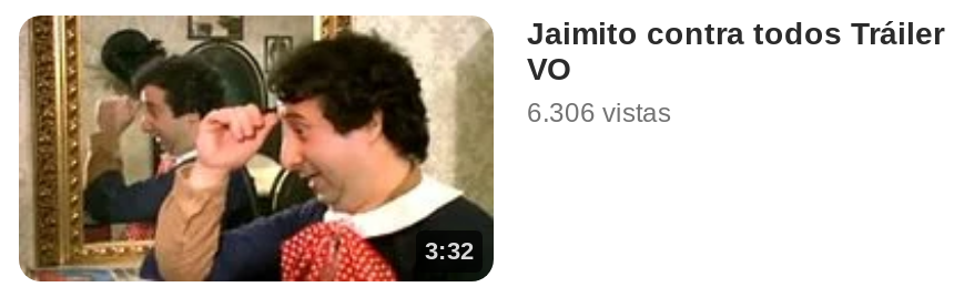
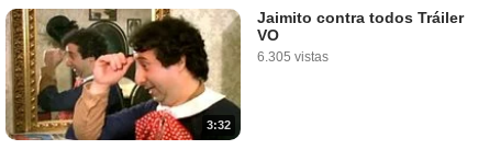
- 6.306 vistas
+ 6.305 vistas
